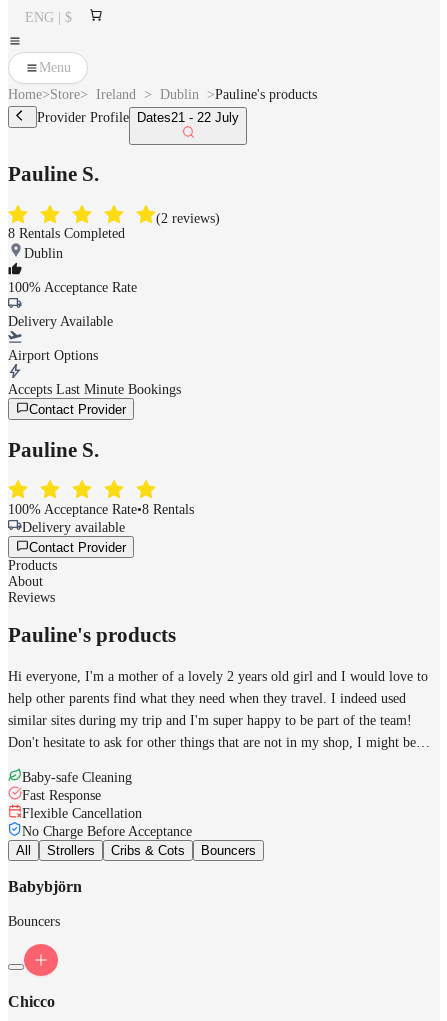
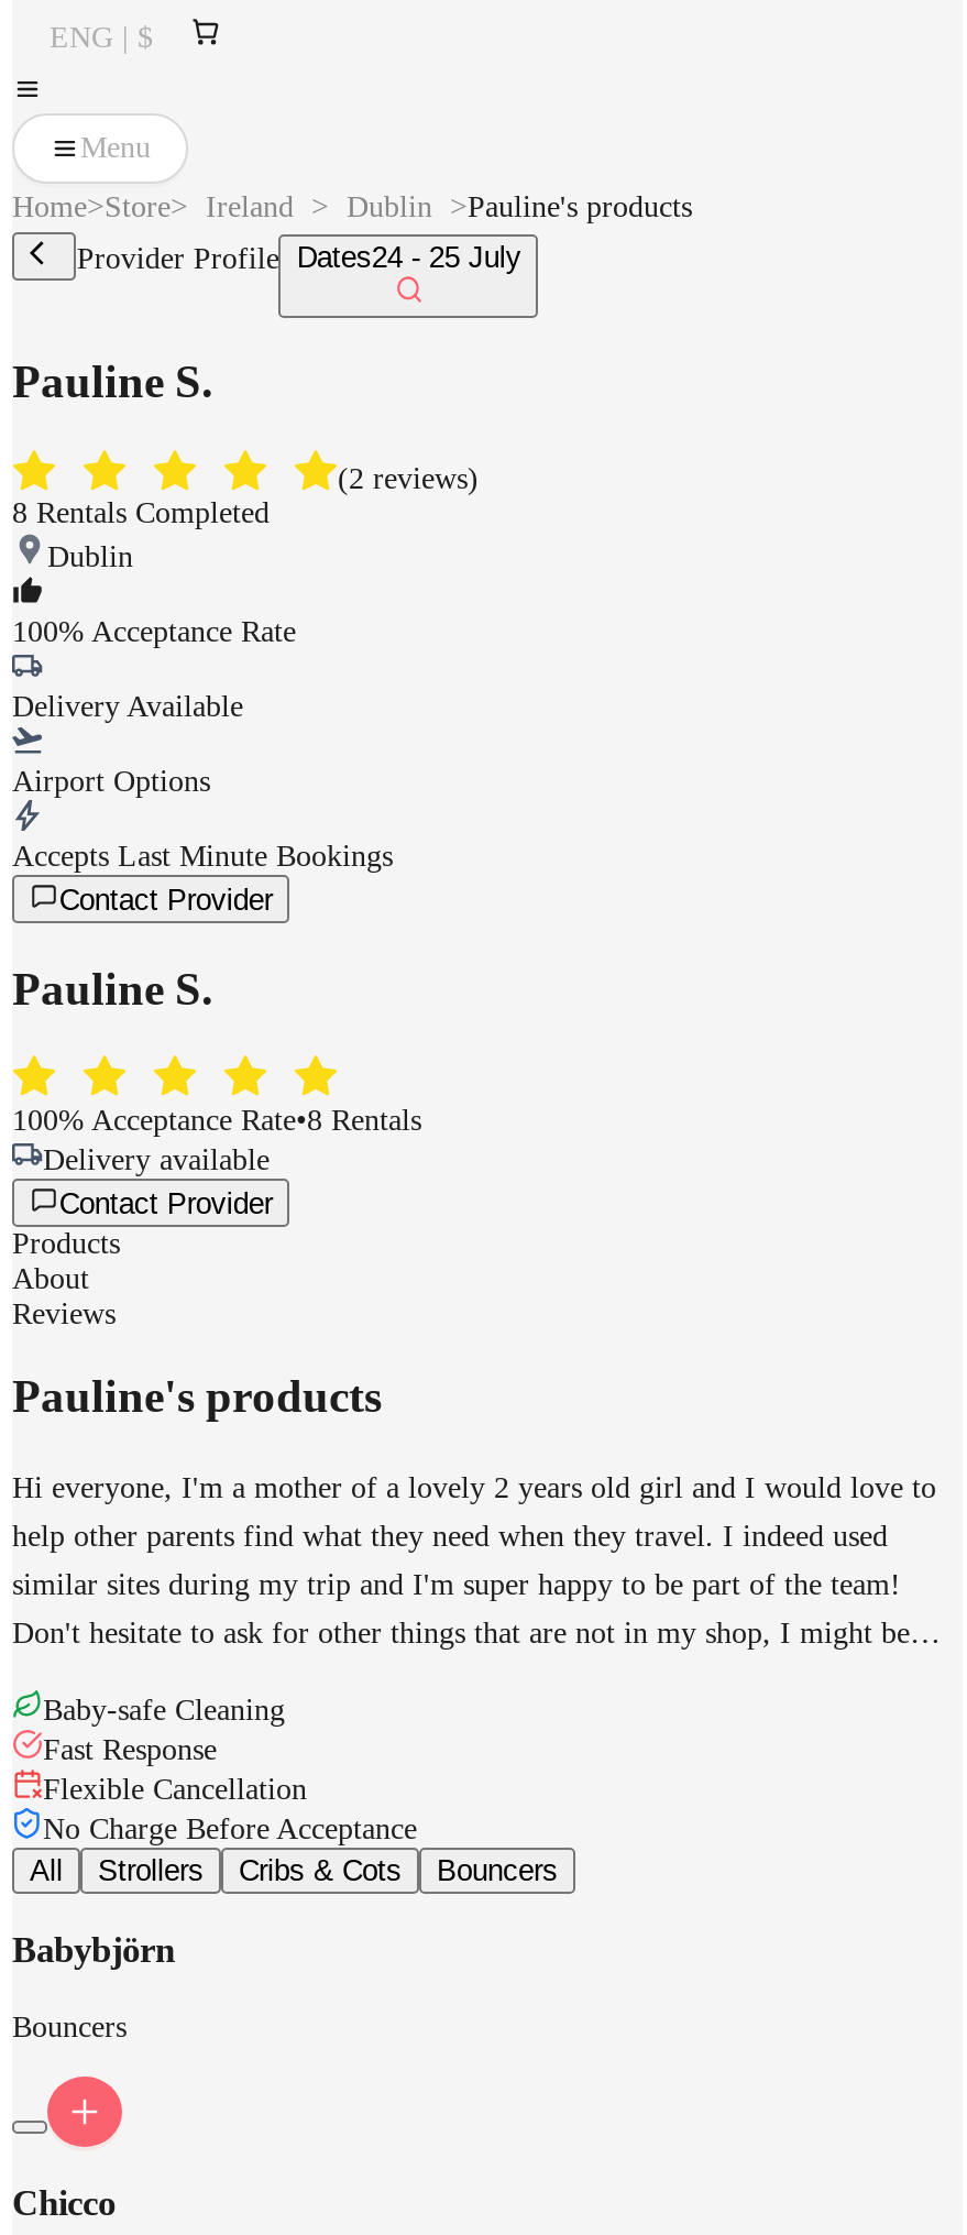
- Provider Profile Dates21 - 22 July
+ Provider Profile Dates24 - 25 July
